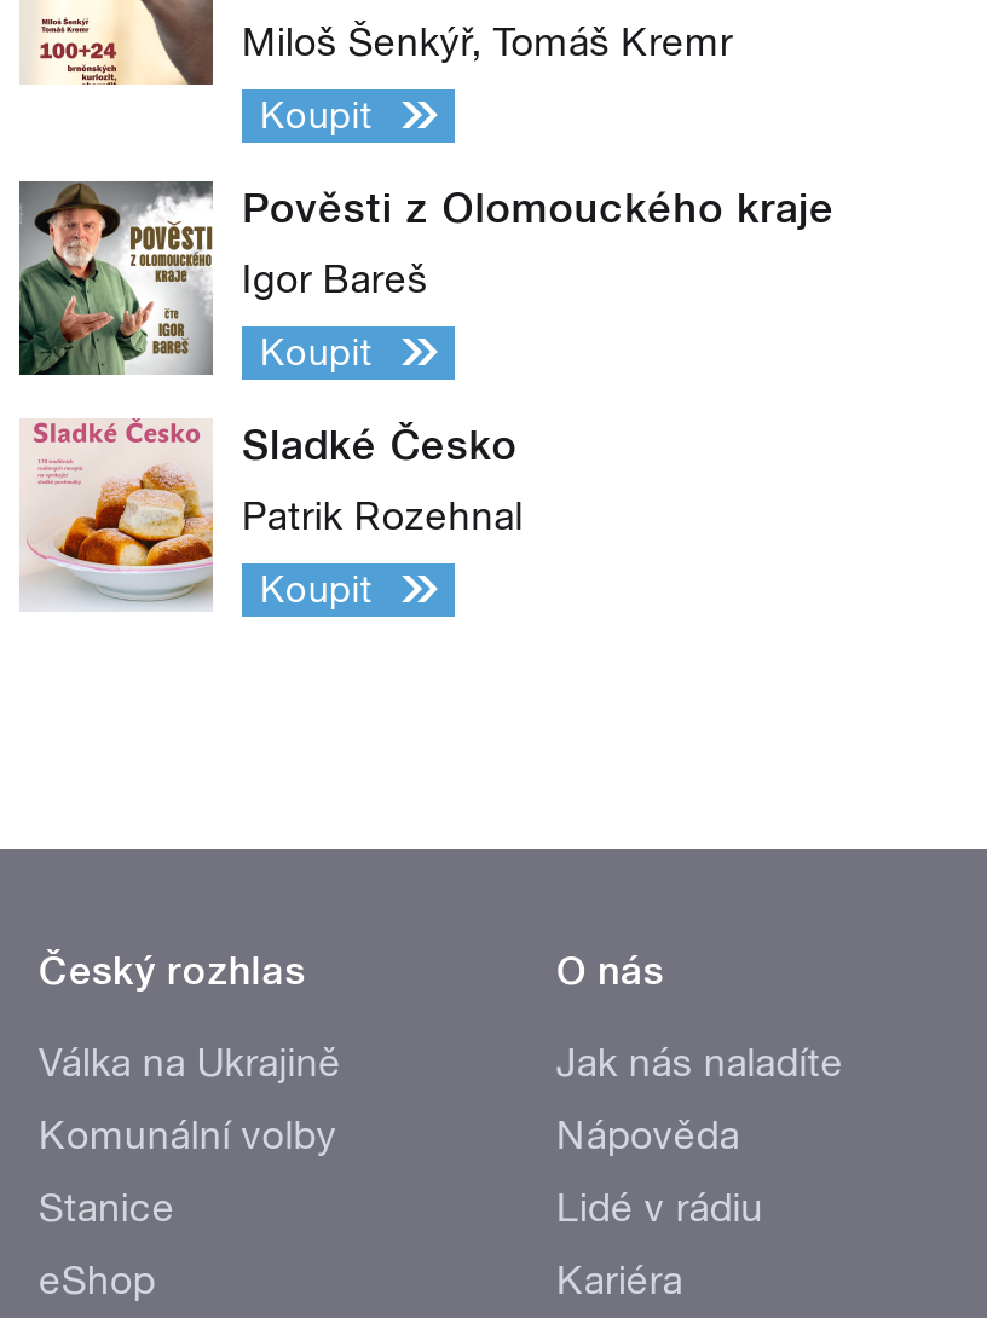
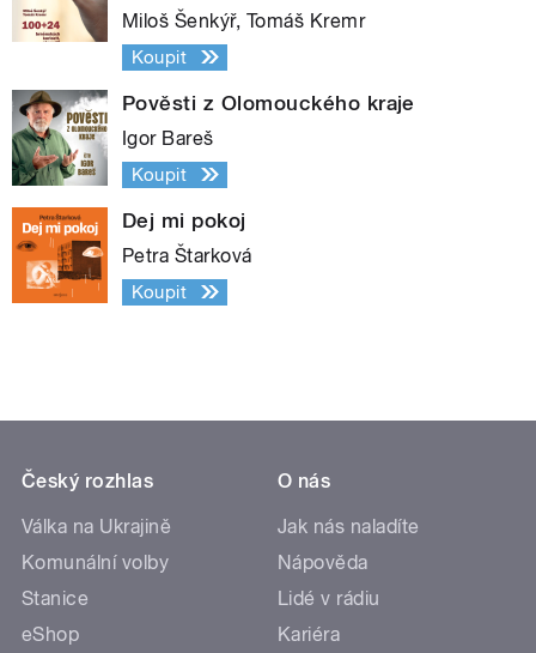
- [image]
- Sladké Česko
+ [image]
+ Dej mi pokoj

- Patrik Rozehnal
+ Petra Štarková
